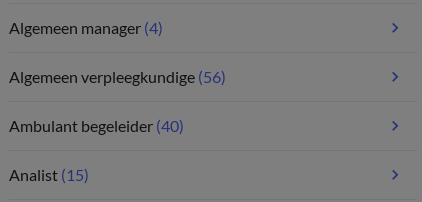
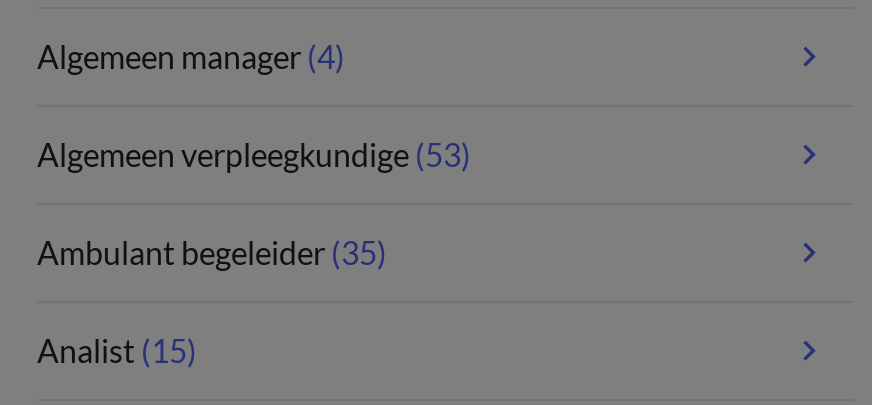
- Algemeen verpleegkundige (56)
+ Algemeen verpleegkundige (53)

- Ambulant begeleider (40)
+ Ambulant begeleider (35)
